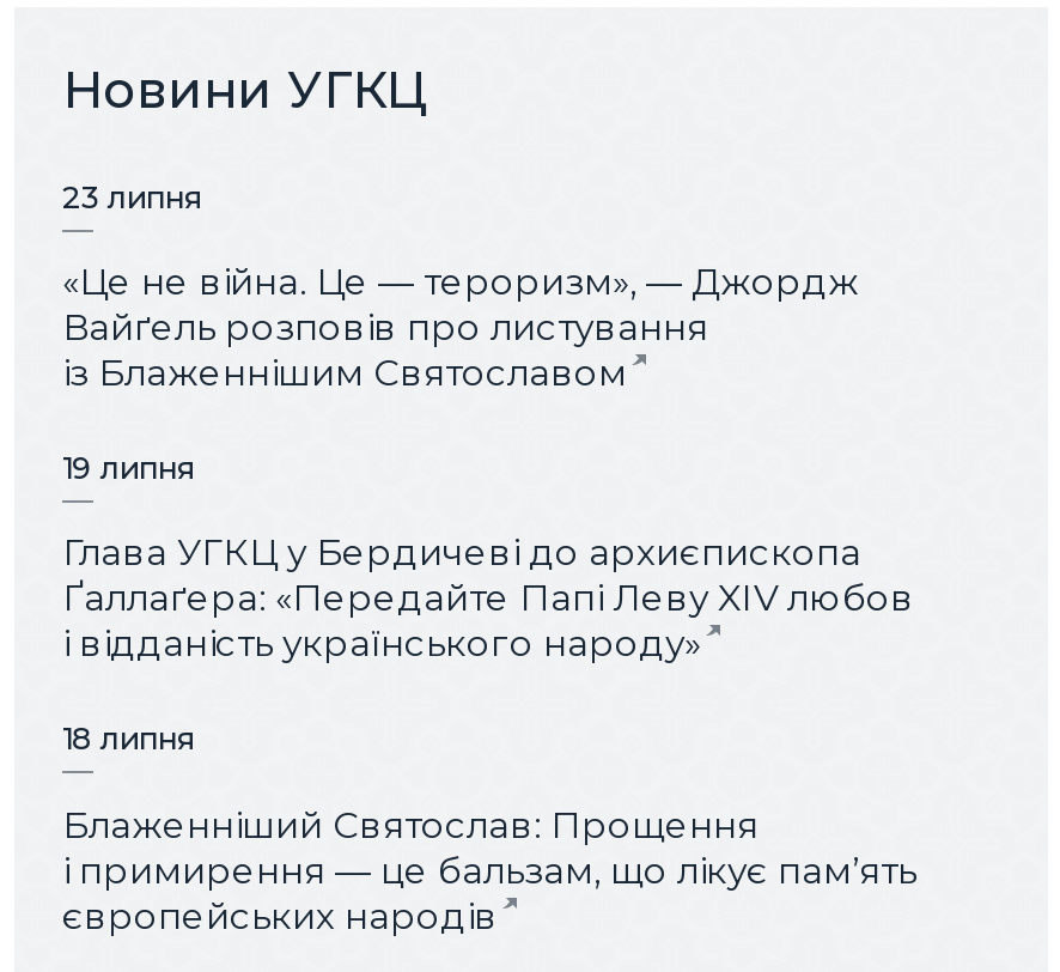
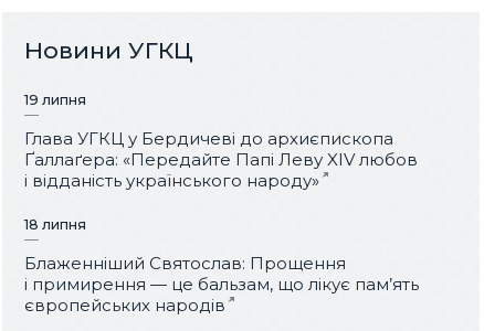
- 23 липня
- «Це не війна. Це — тероризм», — Джордж
- Вайґель розповів про листування
- із Блаженнішим Святославом
